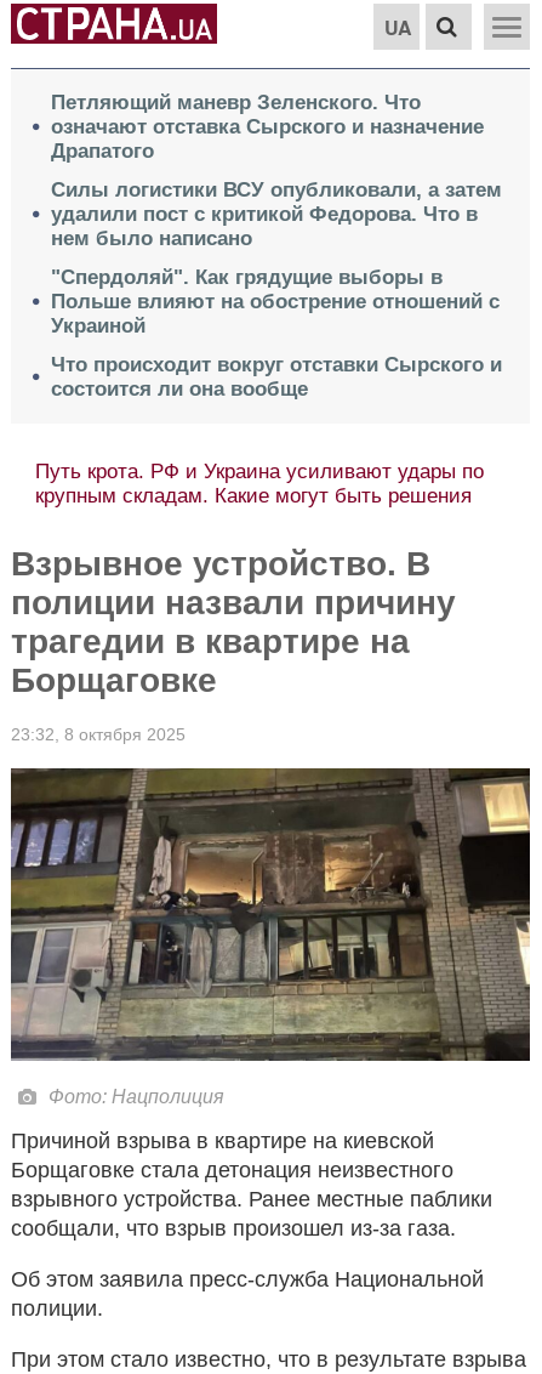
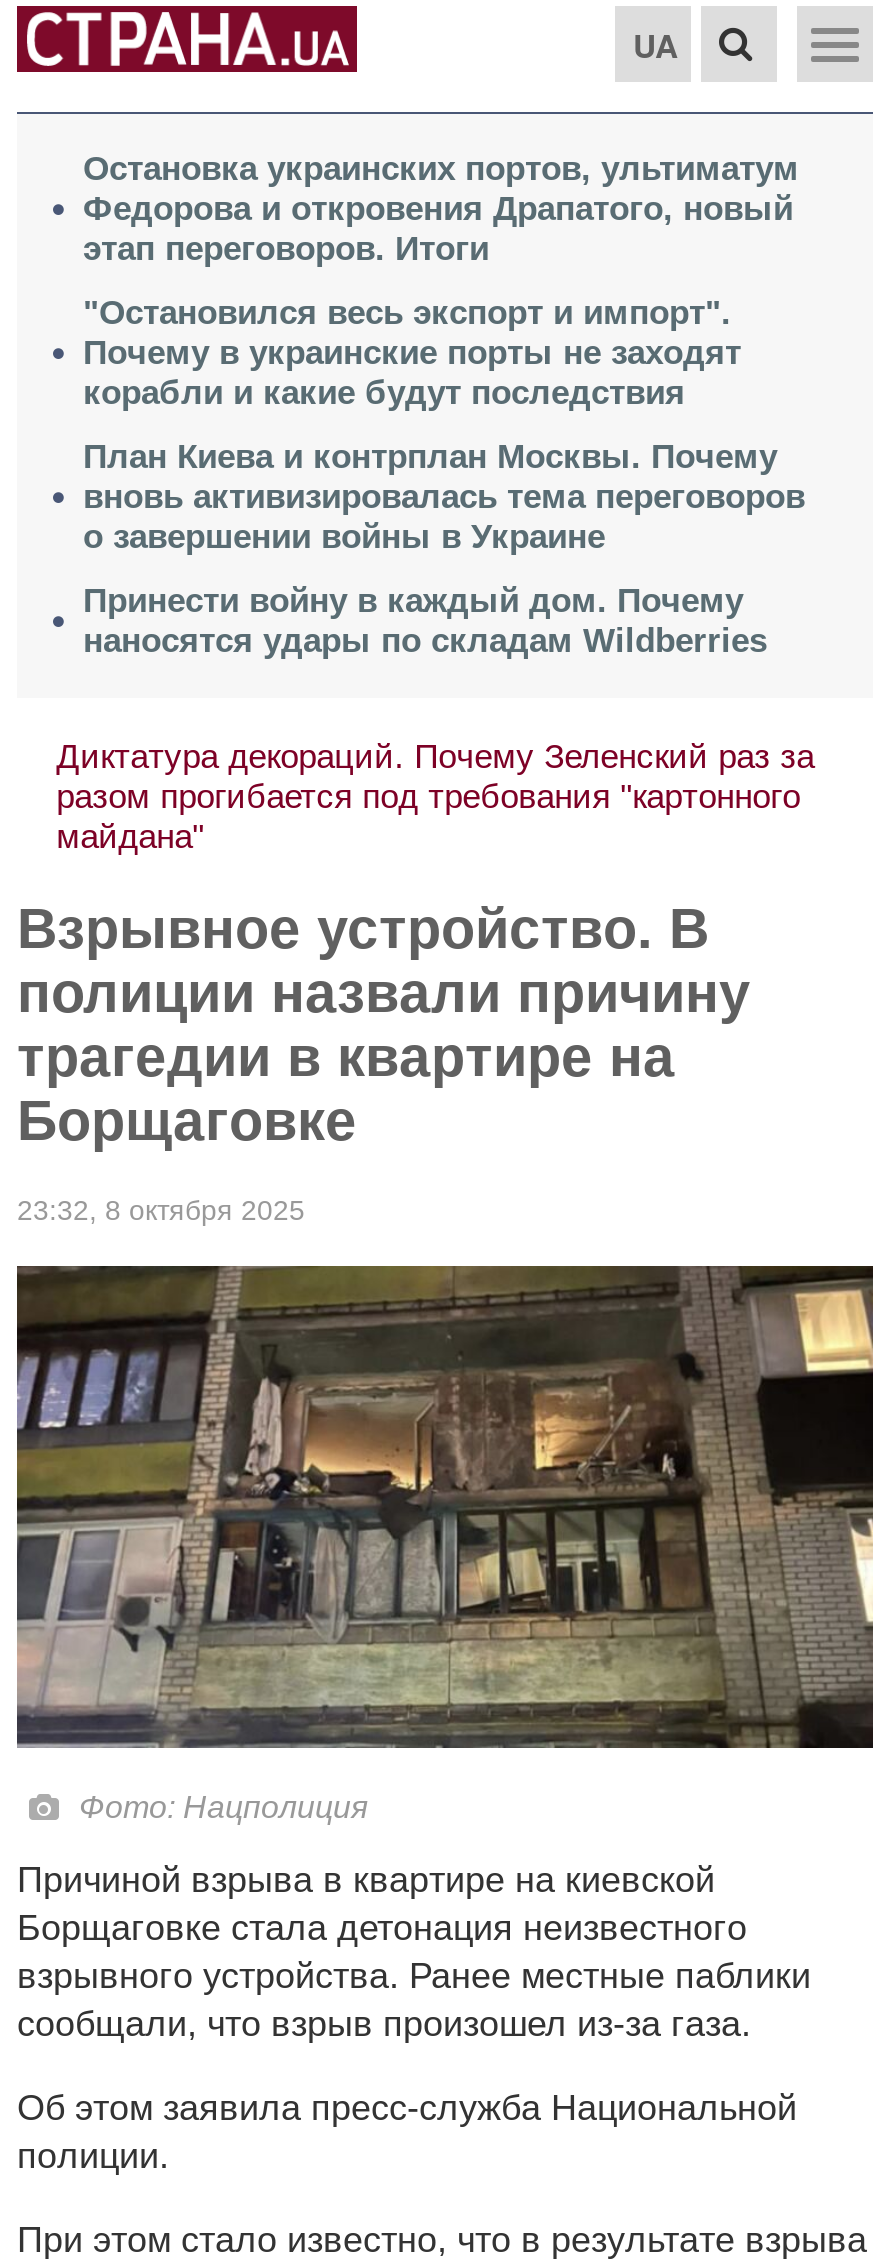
- Петляющий маневр Зеленского. Что
- означают отставка Сырского и назначение
- Драпатого
+ Остановка украинских портов, ультиматум
+ Федорова и откровения Драпатого, новый
+ этап переговоров. Итоги

- Силы логистики ВСУ опубликовали, а затем
- удалили пост с критикой Федорова. Что в
- нем было написано
+ "Остановился весь экспорт и импорт".
+ Почему в украинские порты не заходят
+ корабли и какие будут последствия

- "Спердоляй". Как грядущие выборы в
- Польше влияют на обострение отношений с
- Украиной
+ План Киева и контрплан Москвы. Почему
+ вновь активизировалась тема переговоров
+ о завершении войны в Украине

- Что происходит вокруг отставки Сырского и
- состоится ли она вообще
+ Принести войну в каждый дом. Почему
+ наносятся удары по складам Wildberries

- Путь крота. РФ и Украина усиливают удары по
- крупным складам. Какие могут быть решения
+ Диктатура декораций. Почему Зеленский раз за
+ разом прогибается под требования "картонного
+ майдана"
